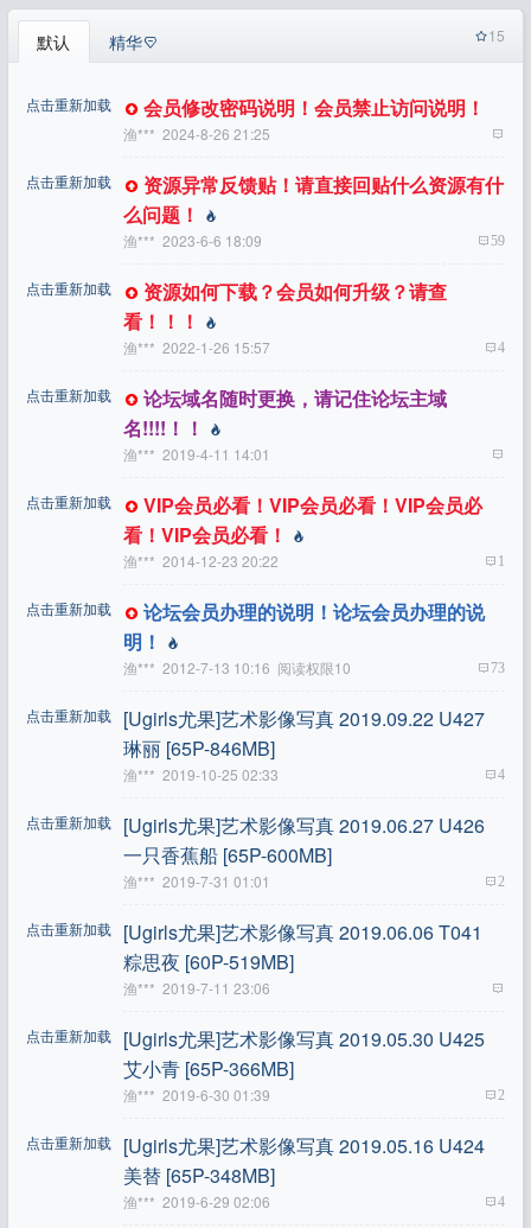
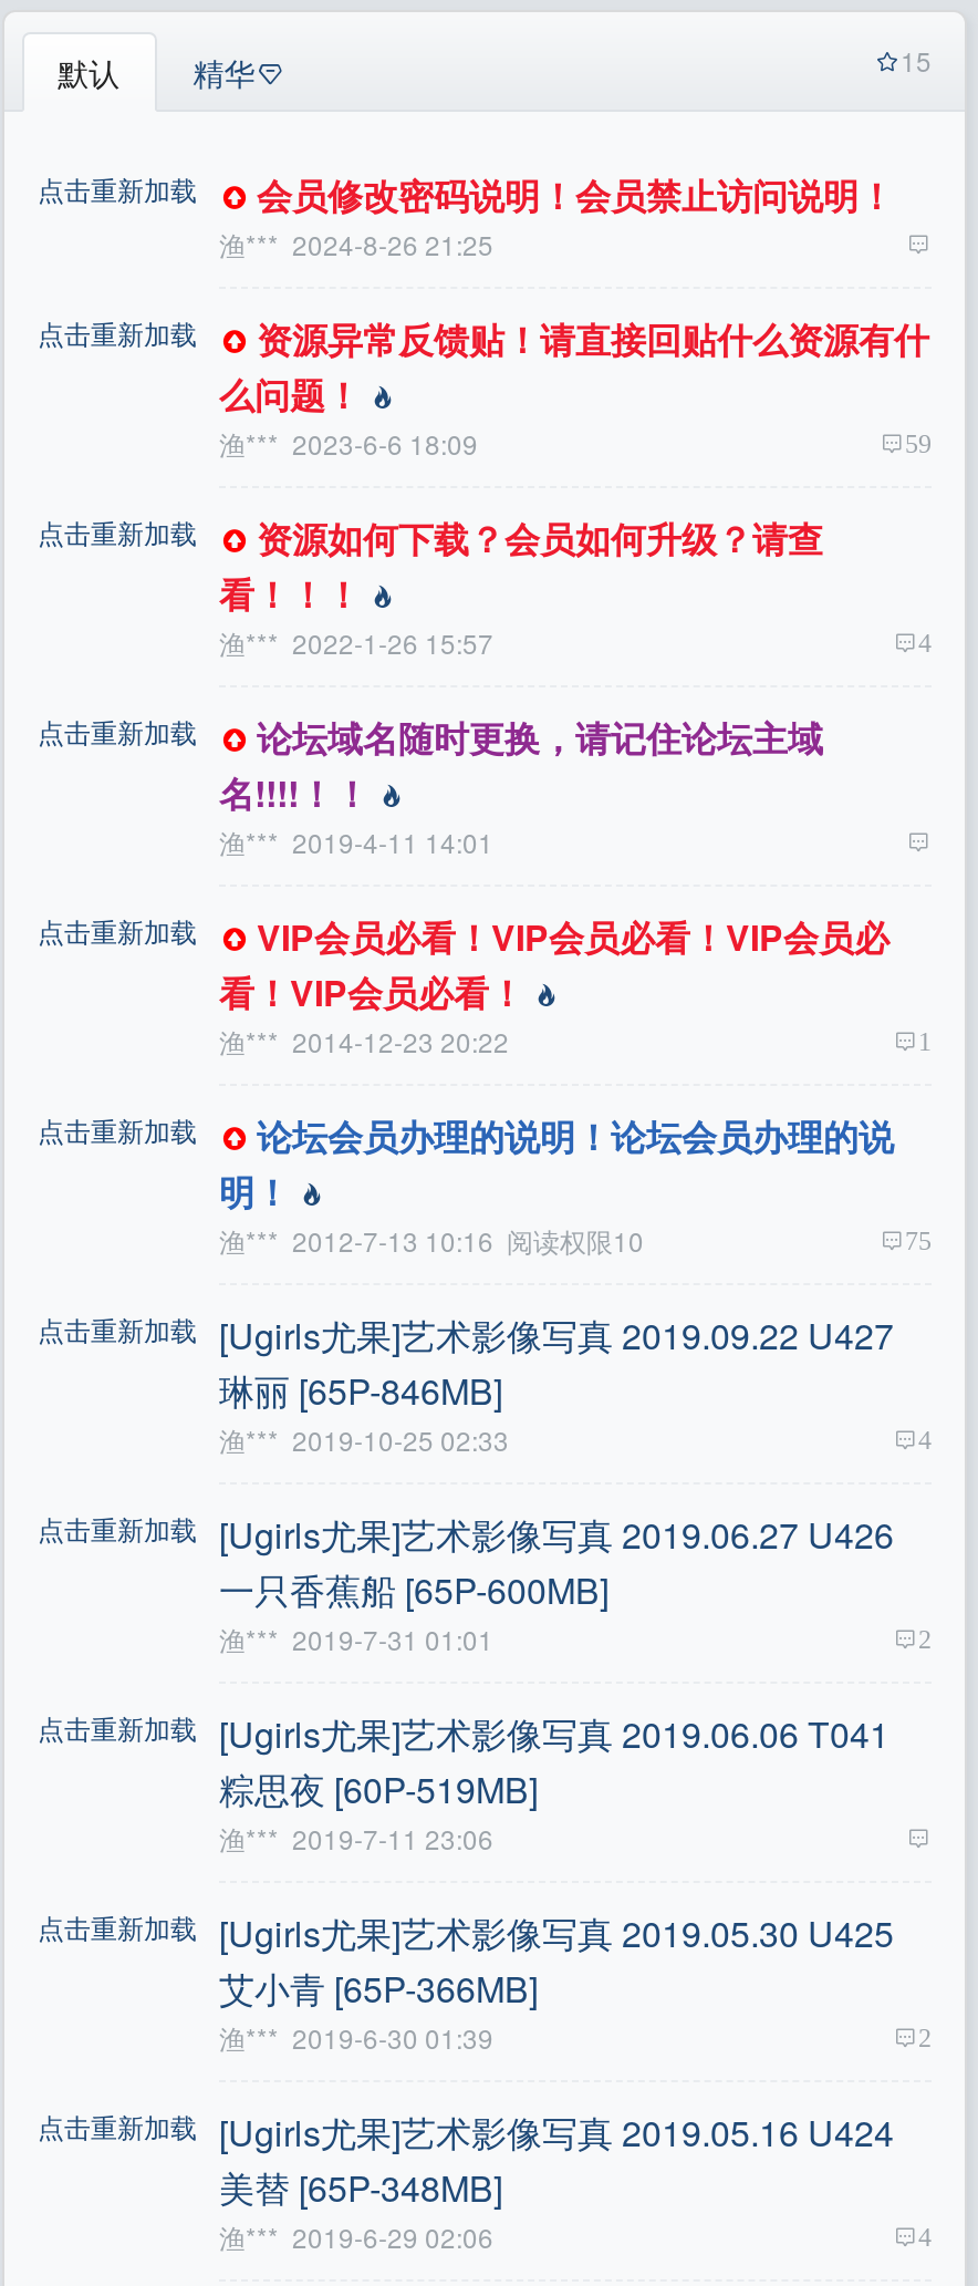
- 73
+ 75
